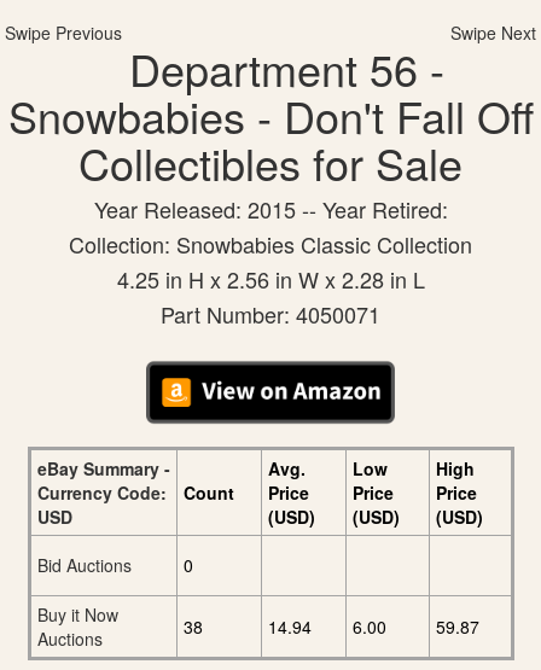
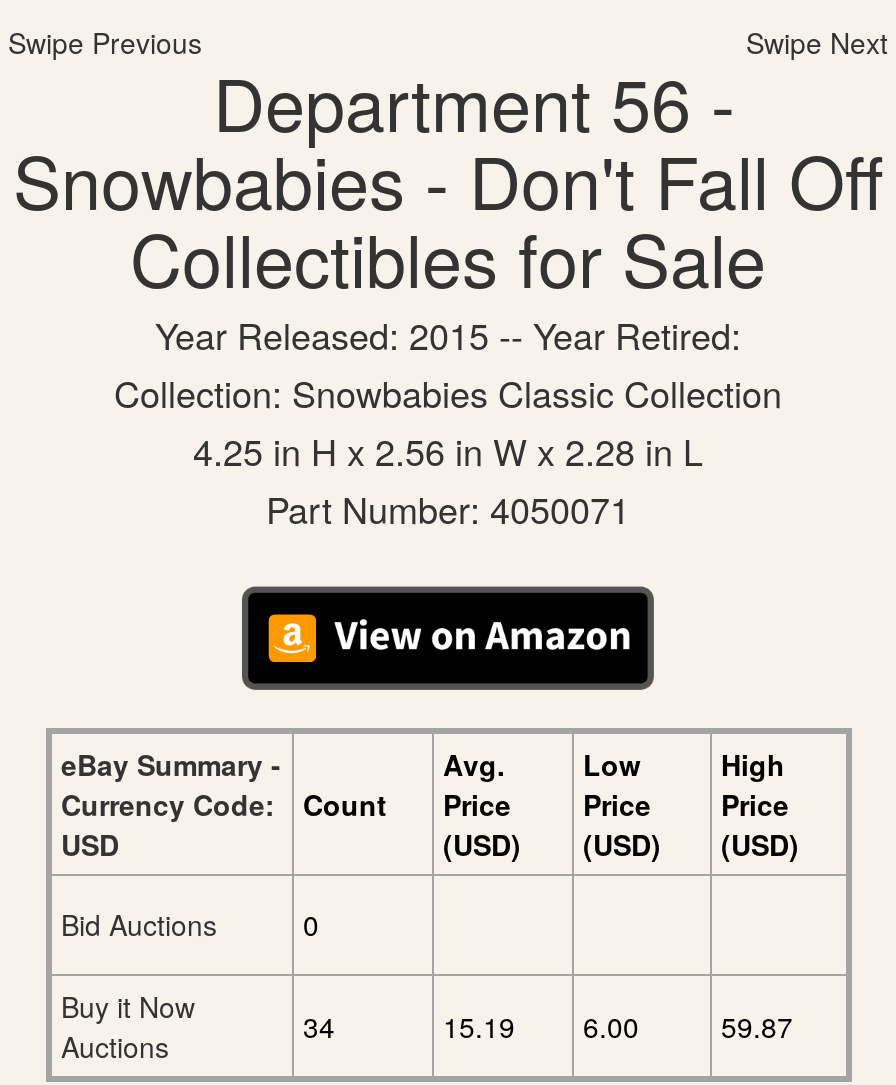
- 38
+ 34

- 14.94 6.00
+ 15.19 6.00
